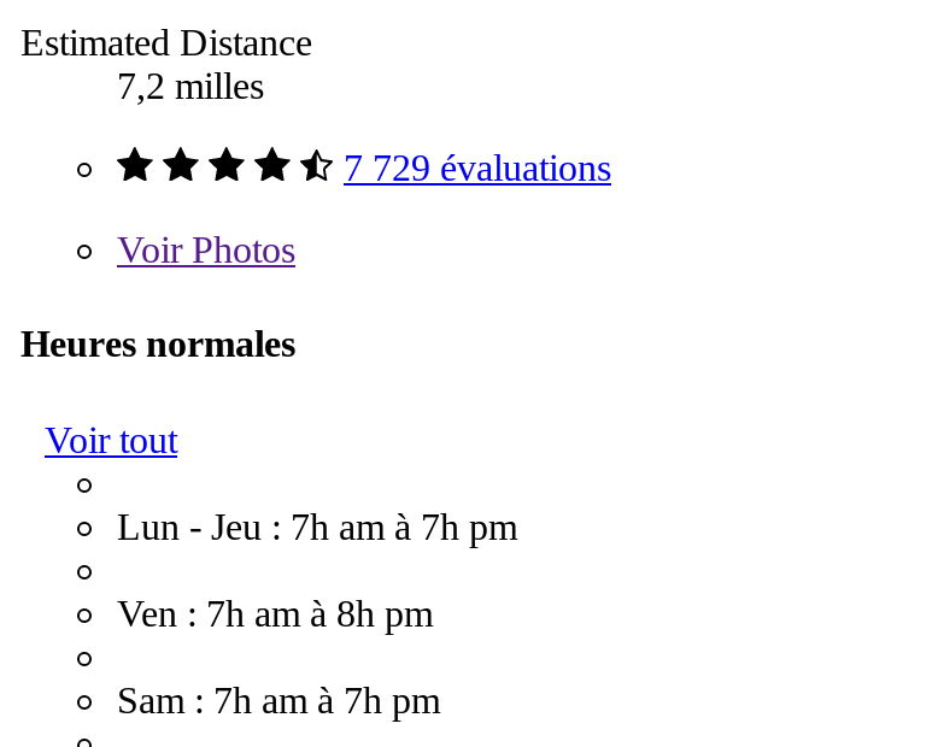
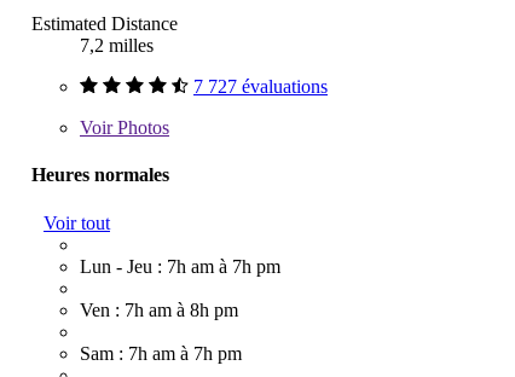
- 7 729 évaluations
+ 7 727 évaluations
